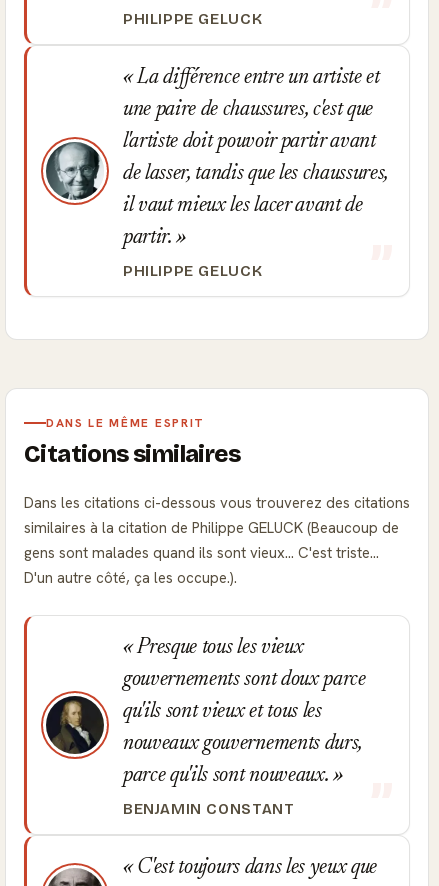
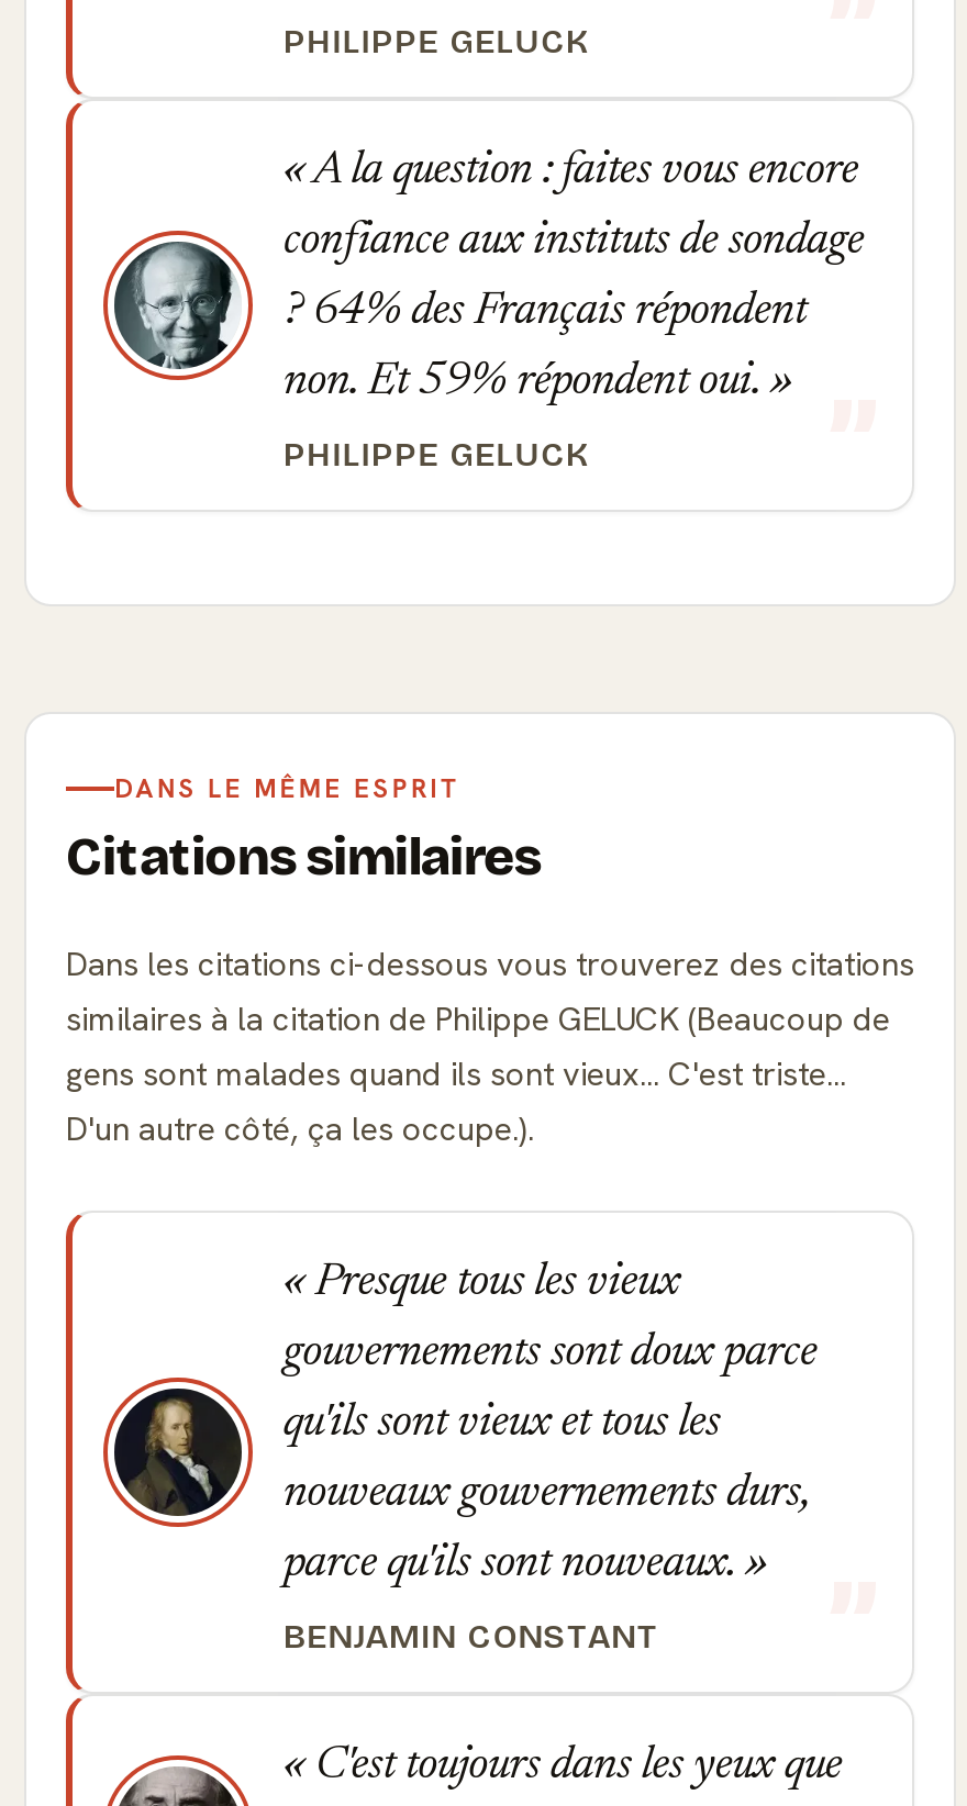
- La différence entre un artiste et
- une paire de chaussures, c'est que
- l'artiste doit pouvoir partir avant
- de lasser, tandis que les chaussures,
- il vaut mieux les lacer avant de
- partir.
+ A la question : faites vous encore
+ confiance aux instituts de sondage
+ ? 64% des Français répondent
+ non. Et 59% répondent oui.

moved down: [image]
